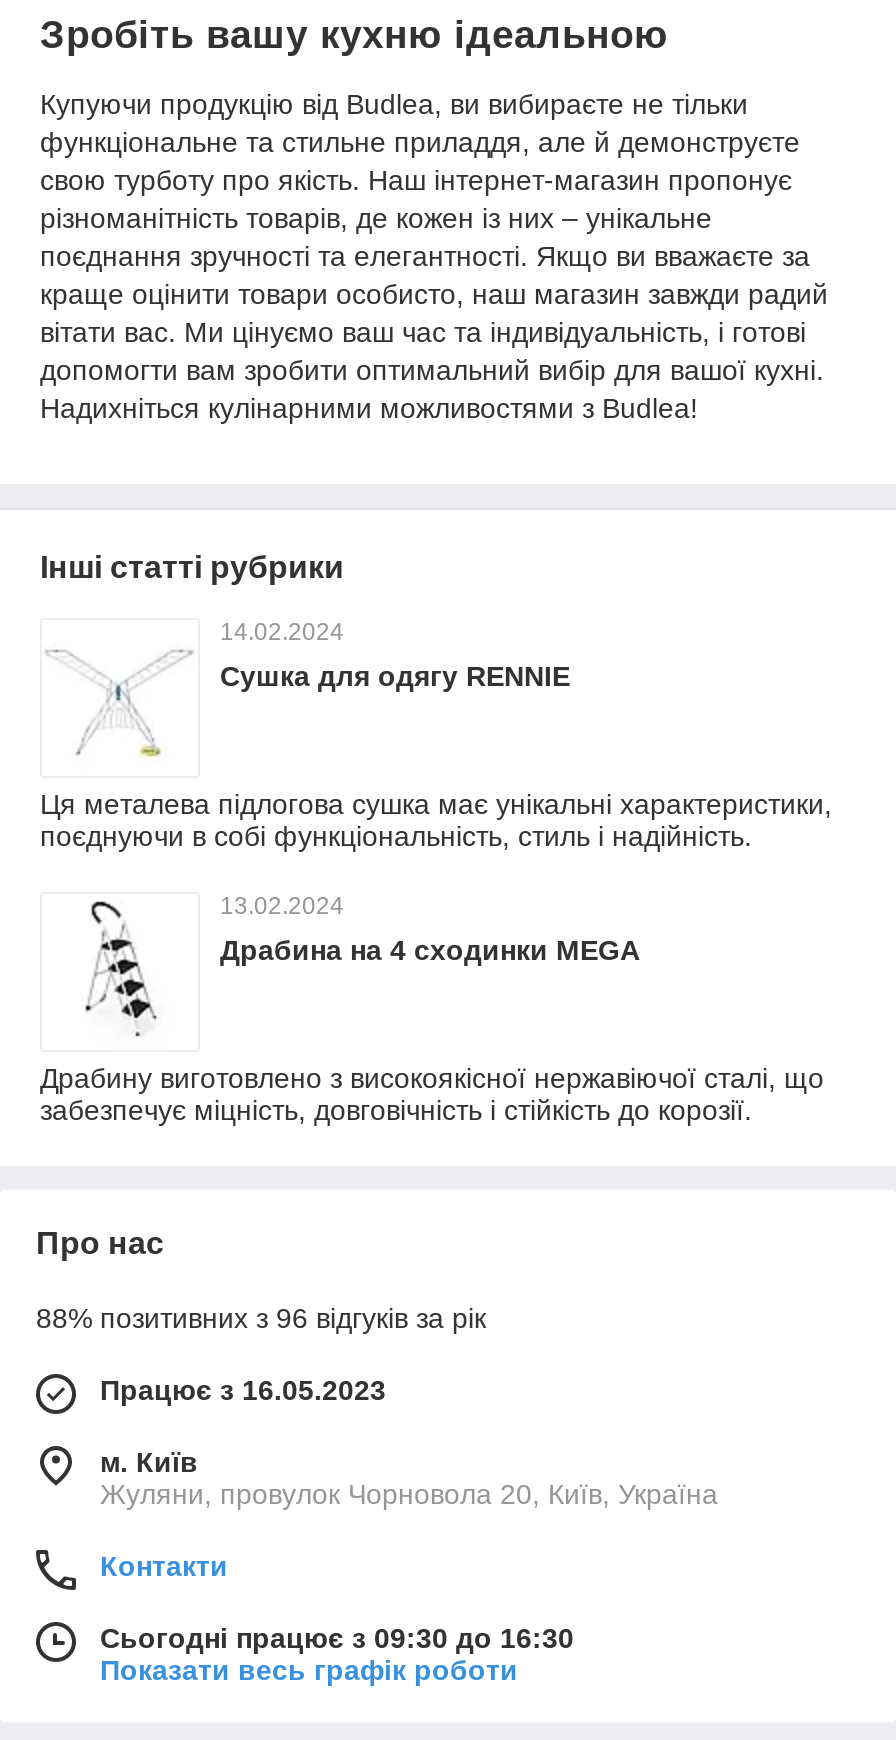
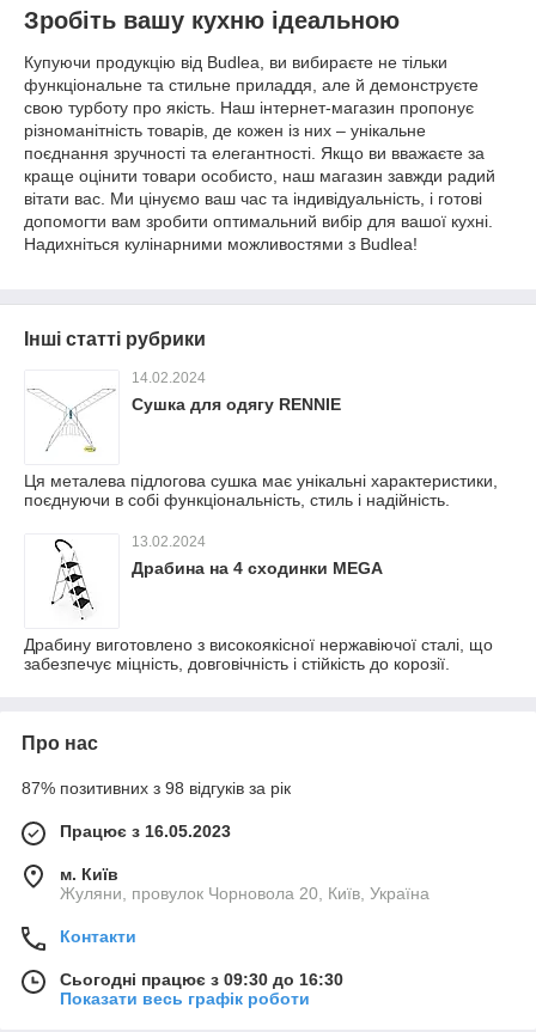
- 88% позитивних з 96 відгуків за рік
+ 87% позитивних з 98 відгуків за рік
